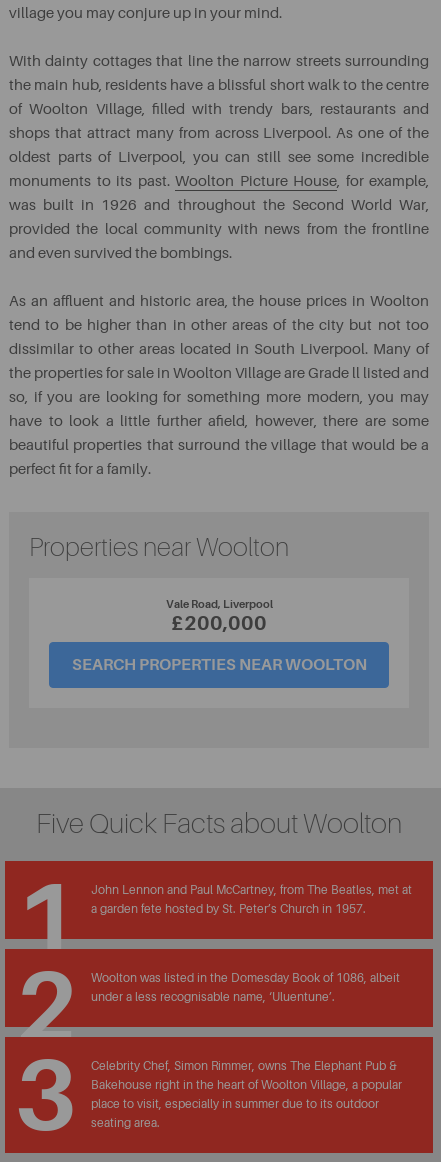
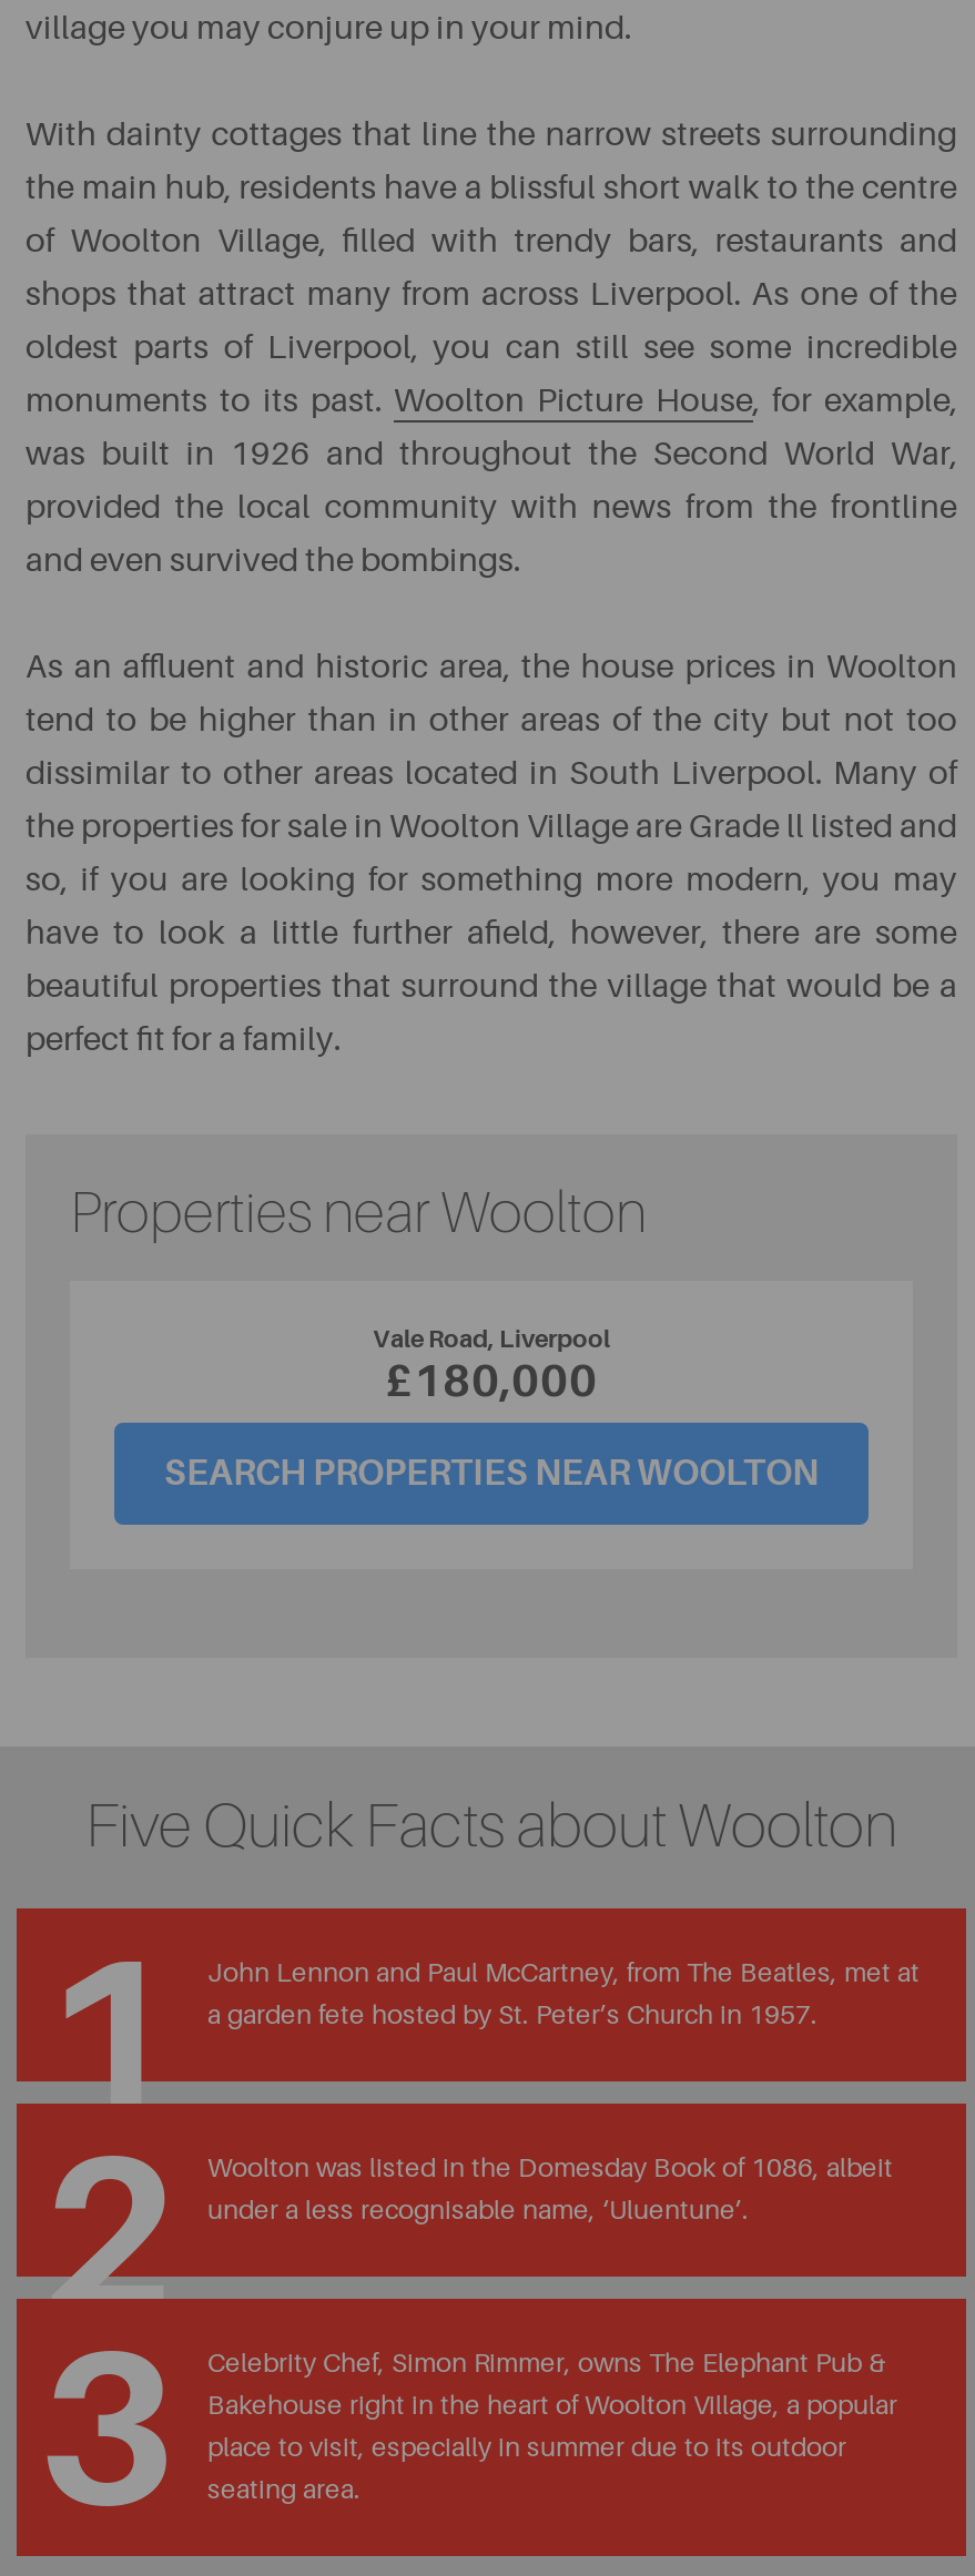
- £200,000
+ £180,000
